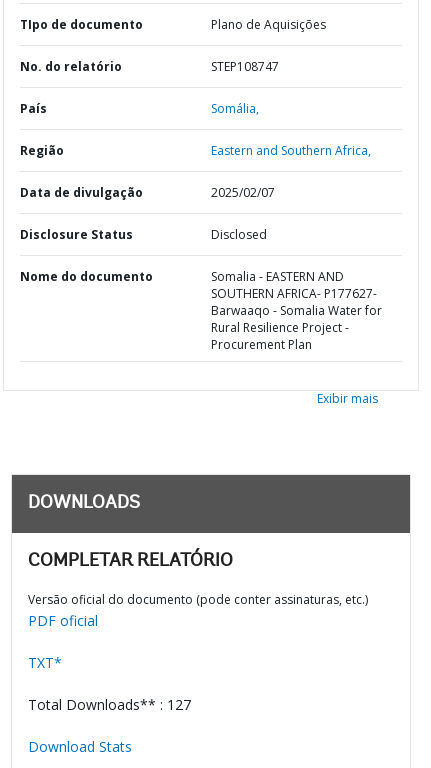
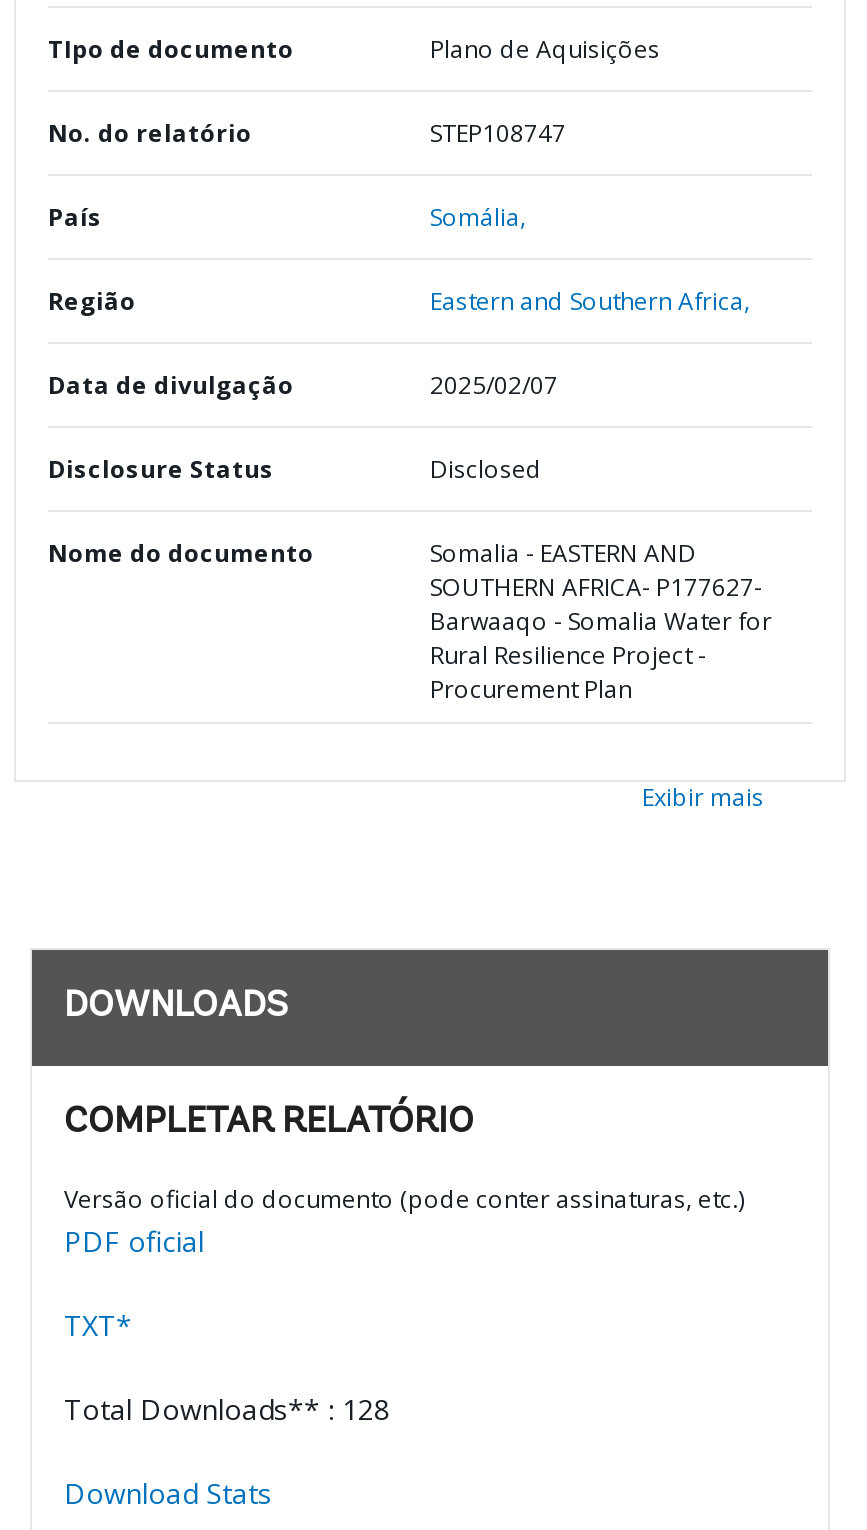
- Total Downloads** : 127
+ Total Downloads** : 128
